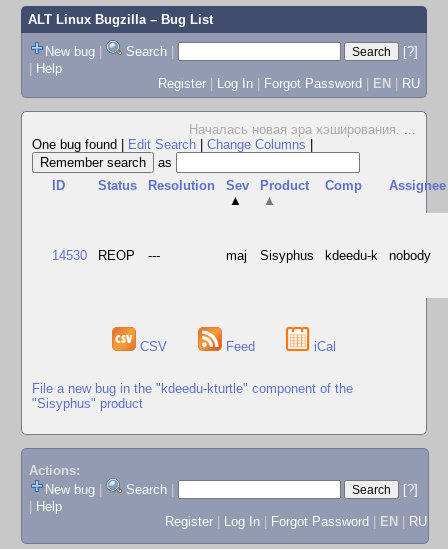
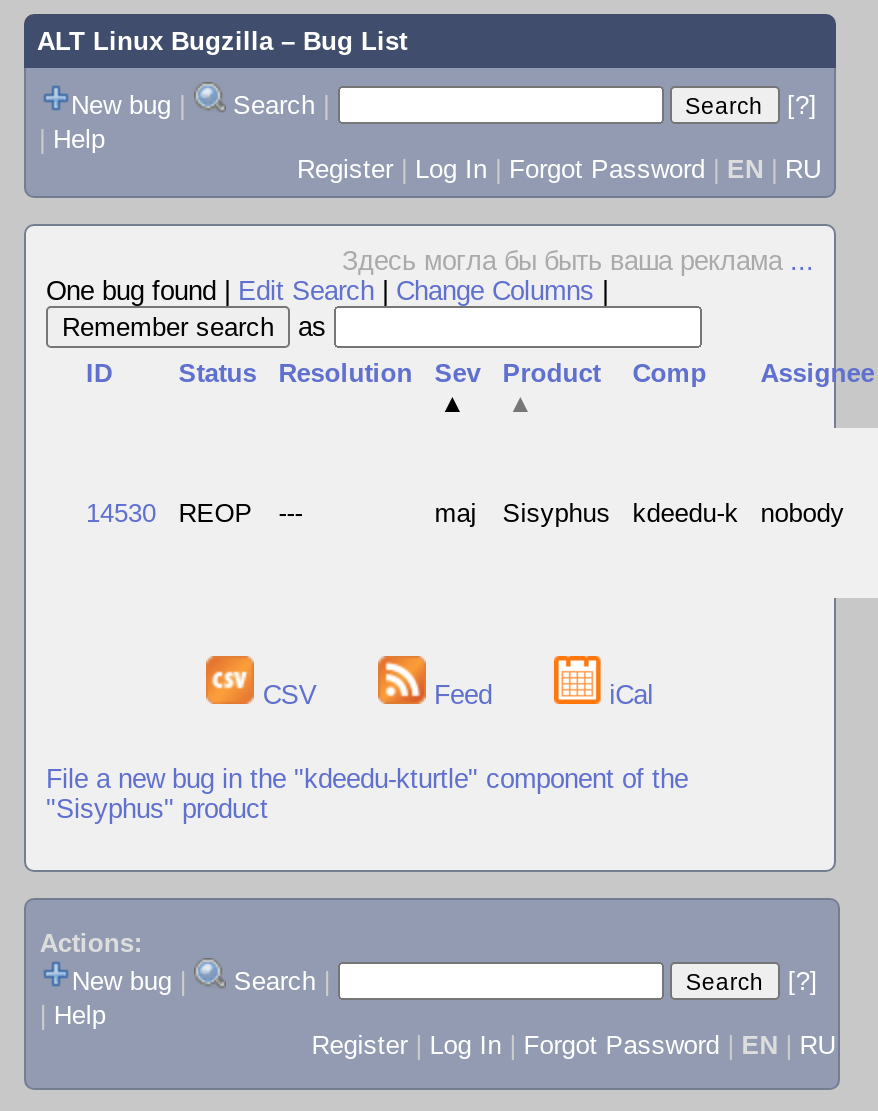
- Началась новая эра хэширования....
+ Здесь могла бы быть ваша реклама...
